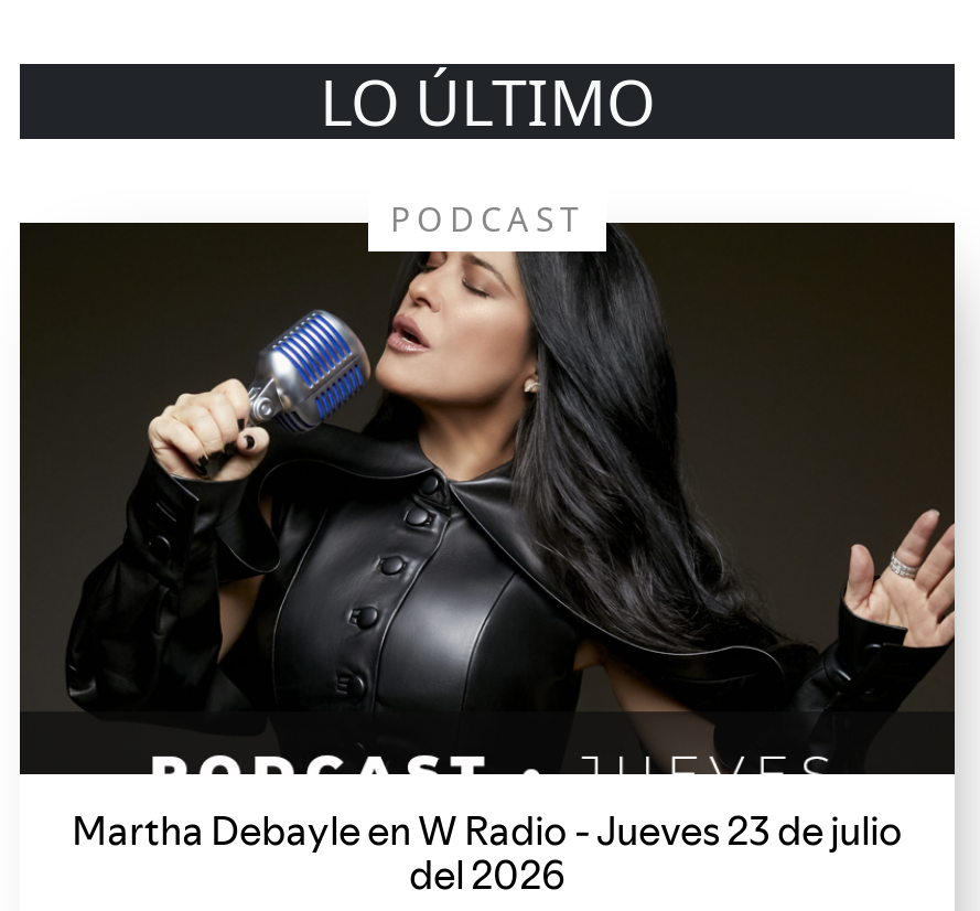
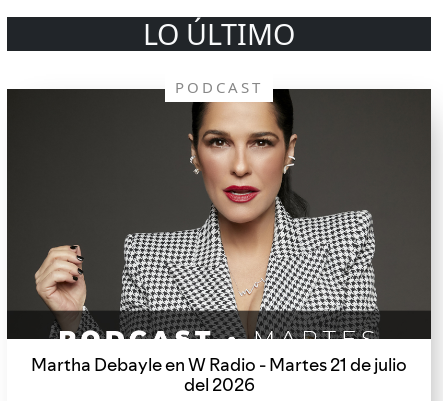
- [image]
- Martha Debayle en W Radio - Jueves 23 de julio
+ [image]
+ Martha Debayle en W Radio - Martes 21 de julio
